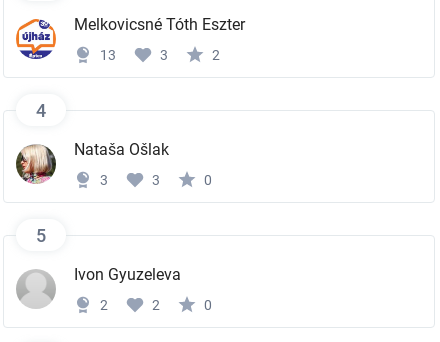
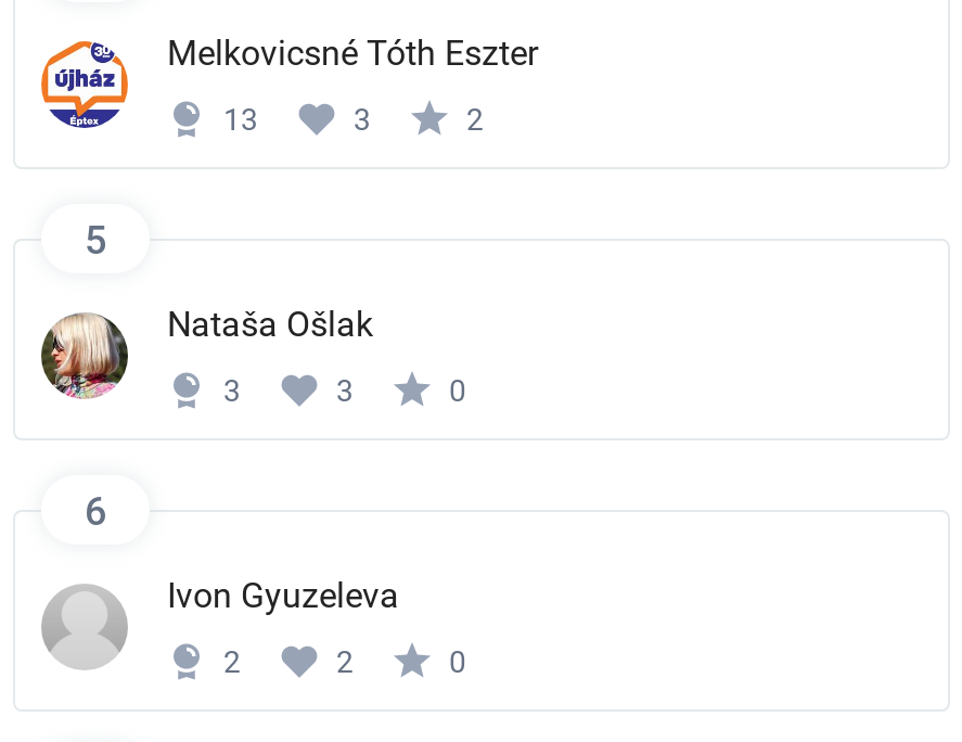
- 4
+ 5

- 5
+ 6
